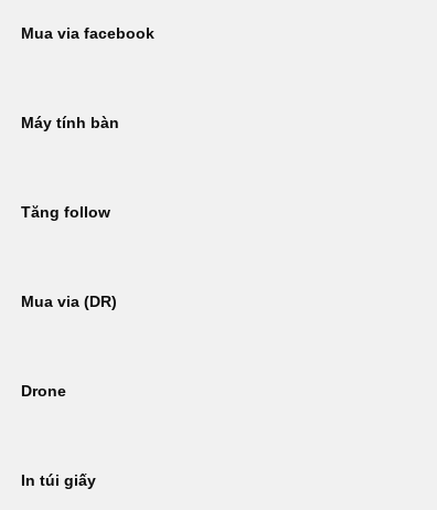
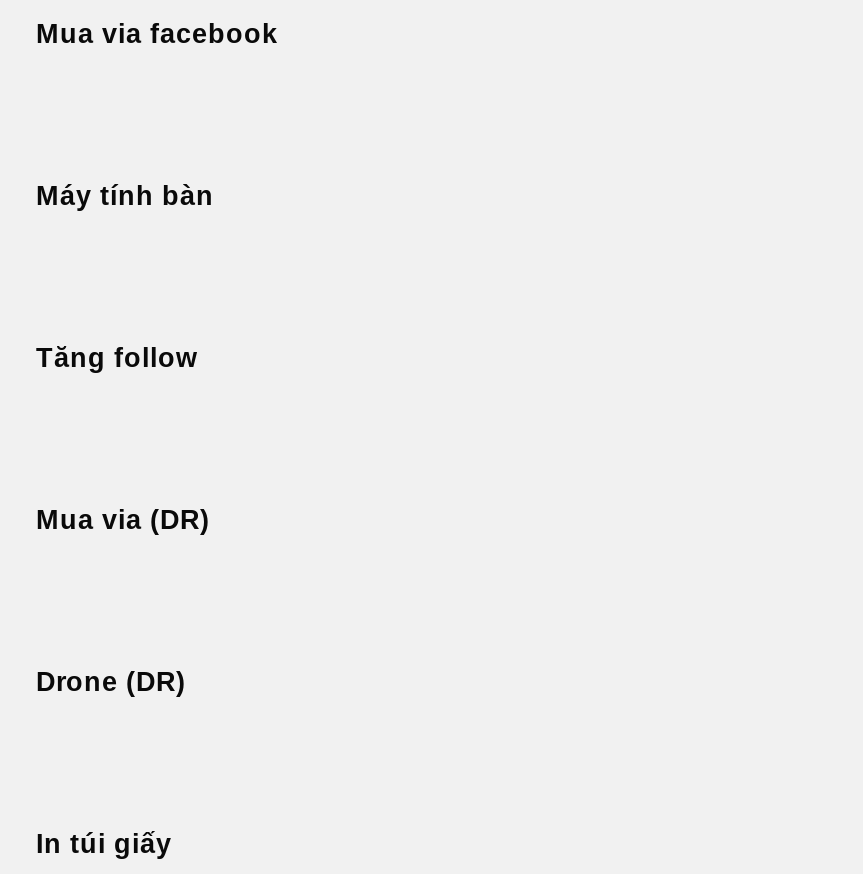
- Drone
+ Drone (DR)
